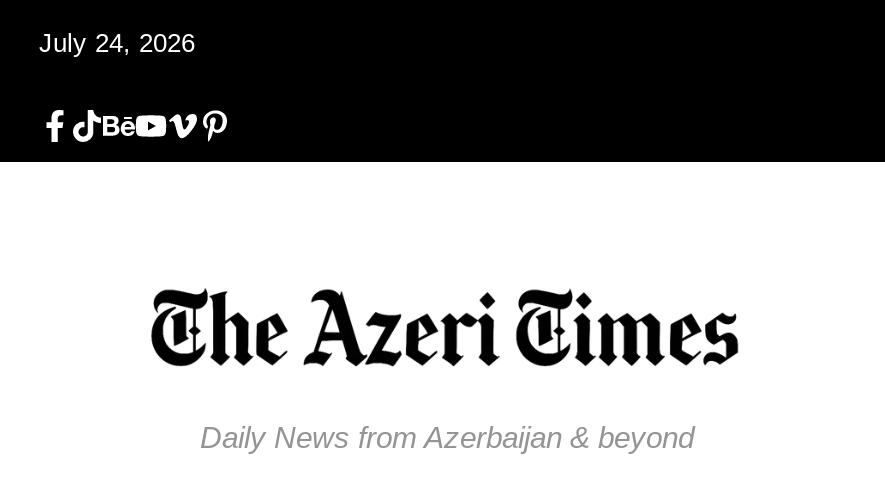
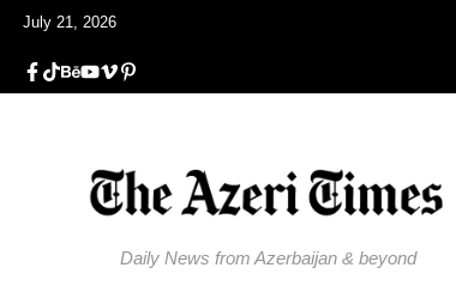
- July 24, 2026
+ July 21, 2026
